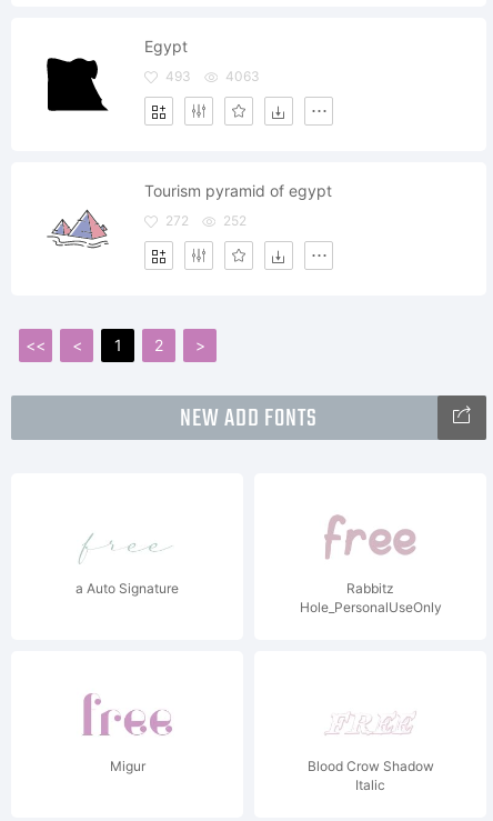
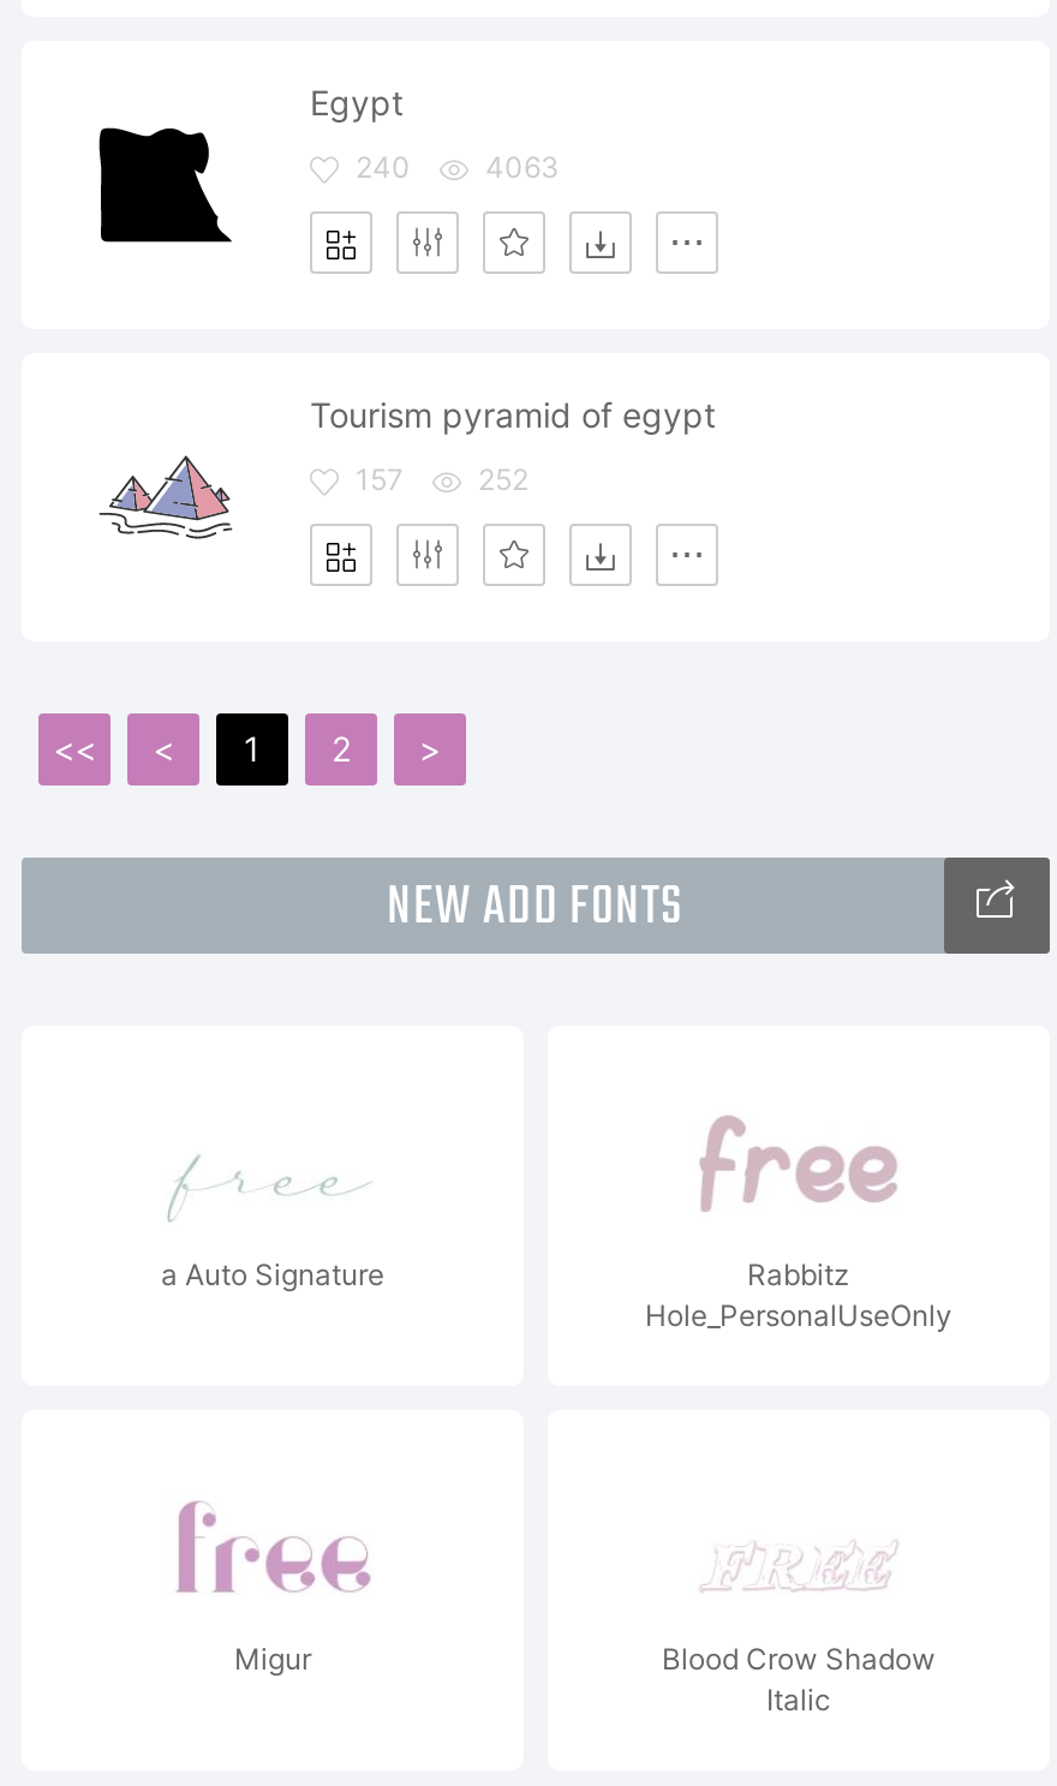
- 493
+ 240

- 272
+ 157
